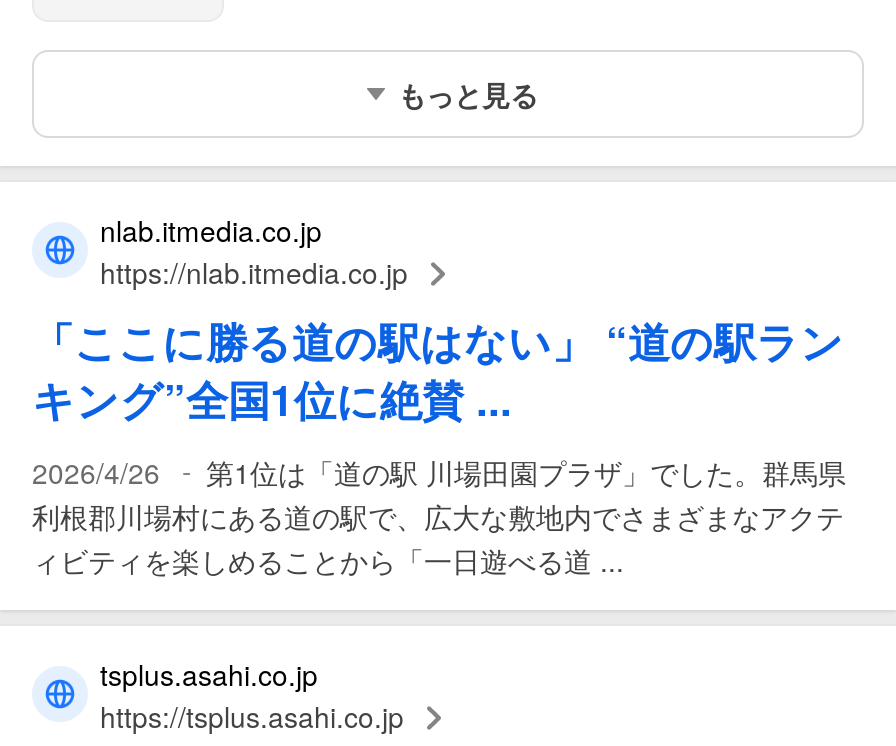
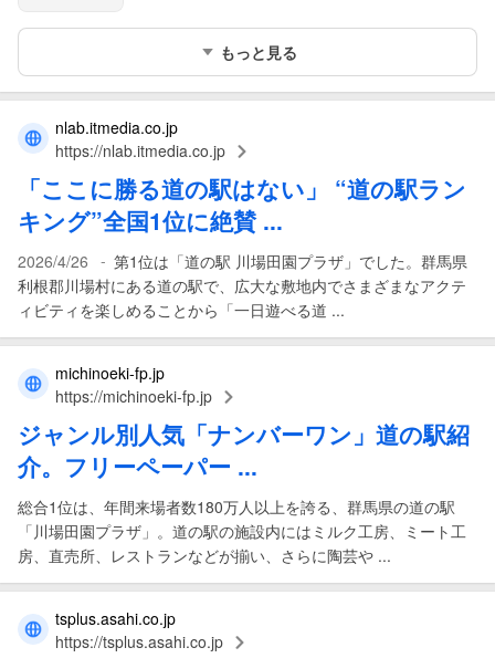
+ michinoeki-fp.jp
+ https://michinoeki-fp.jp
+ ジャンル別人気「ナンバーワン」道の駅紹
+ 介。フリーペーパー ...
+ 総合1位は、年間来場者数180万人以上を誇る、群馬県の道の駅
+ 「川場田園プラザ」。道の駅の施設内にはミルク工房、ミート工
+ 房、直売所、レストランなどが揃い、さらに陶芸や ...
